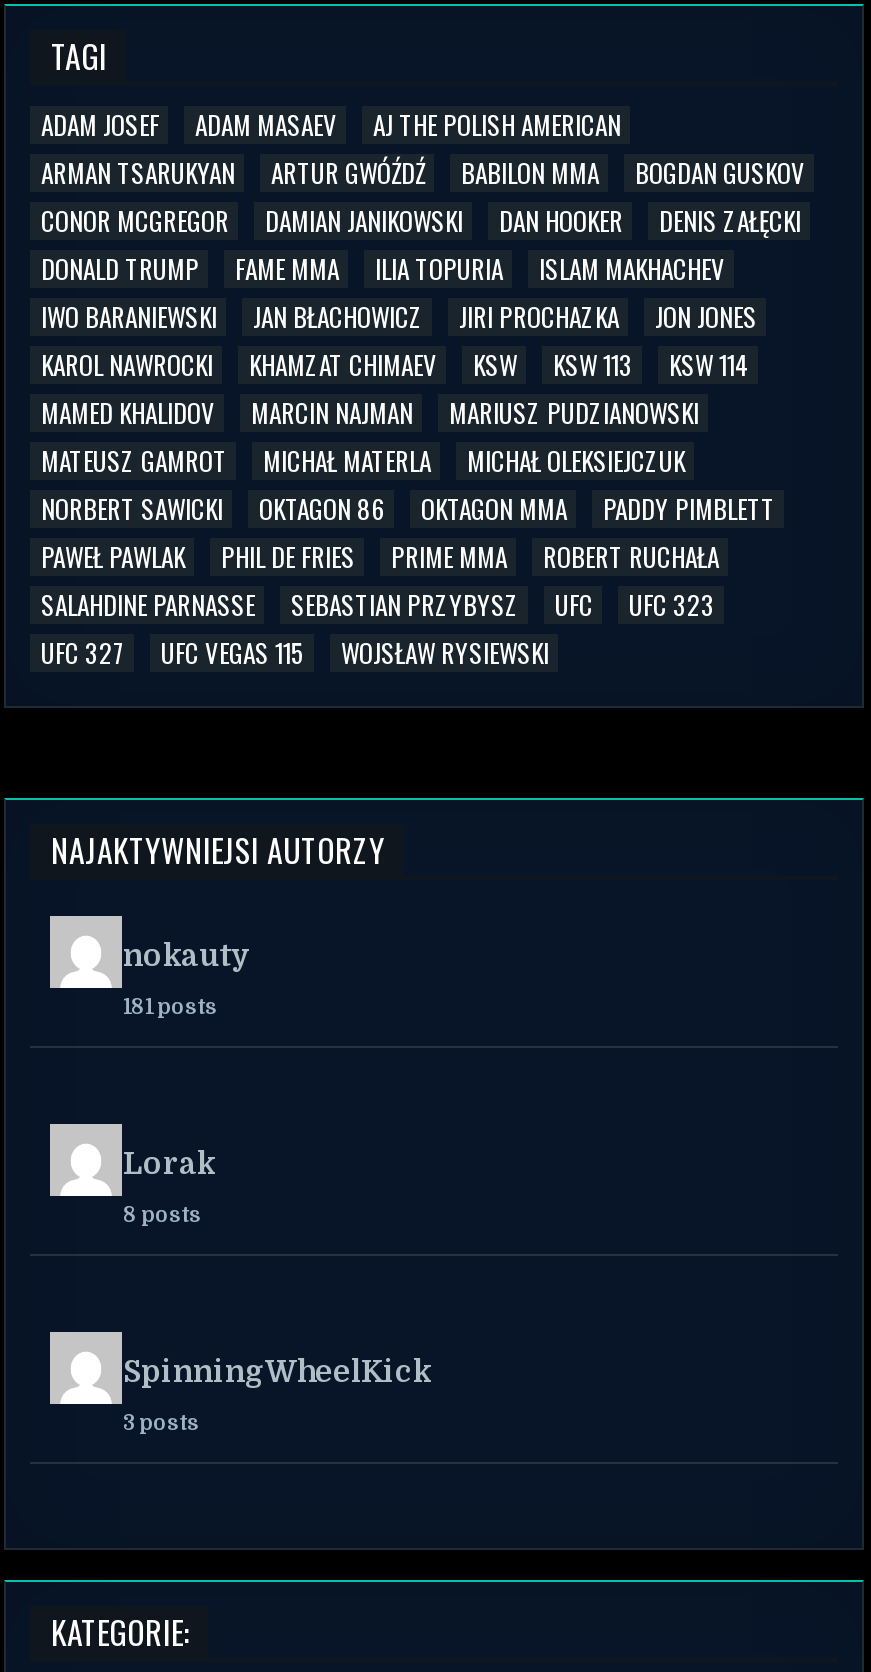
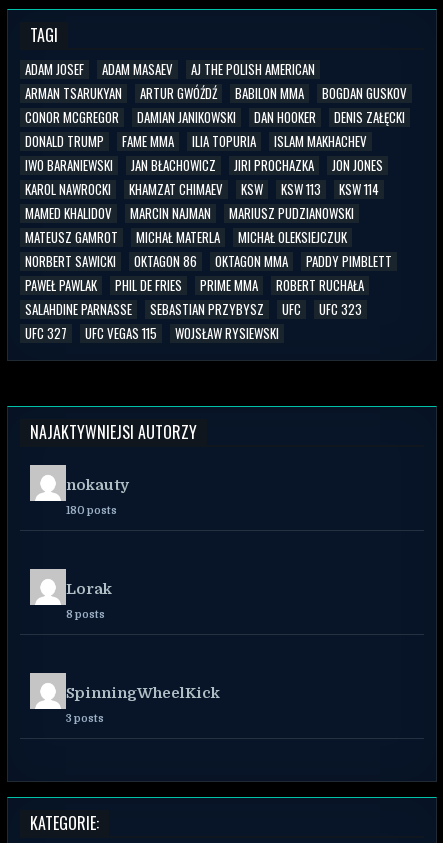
- 181 posts
+ 180 posts
